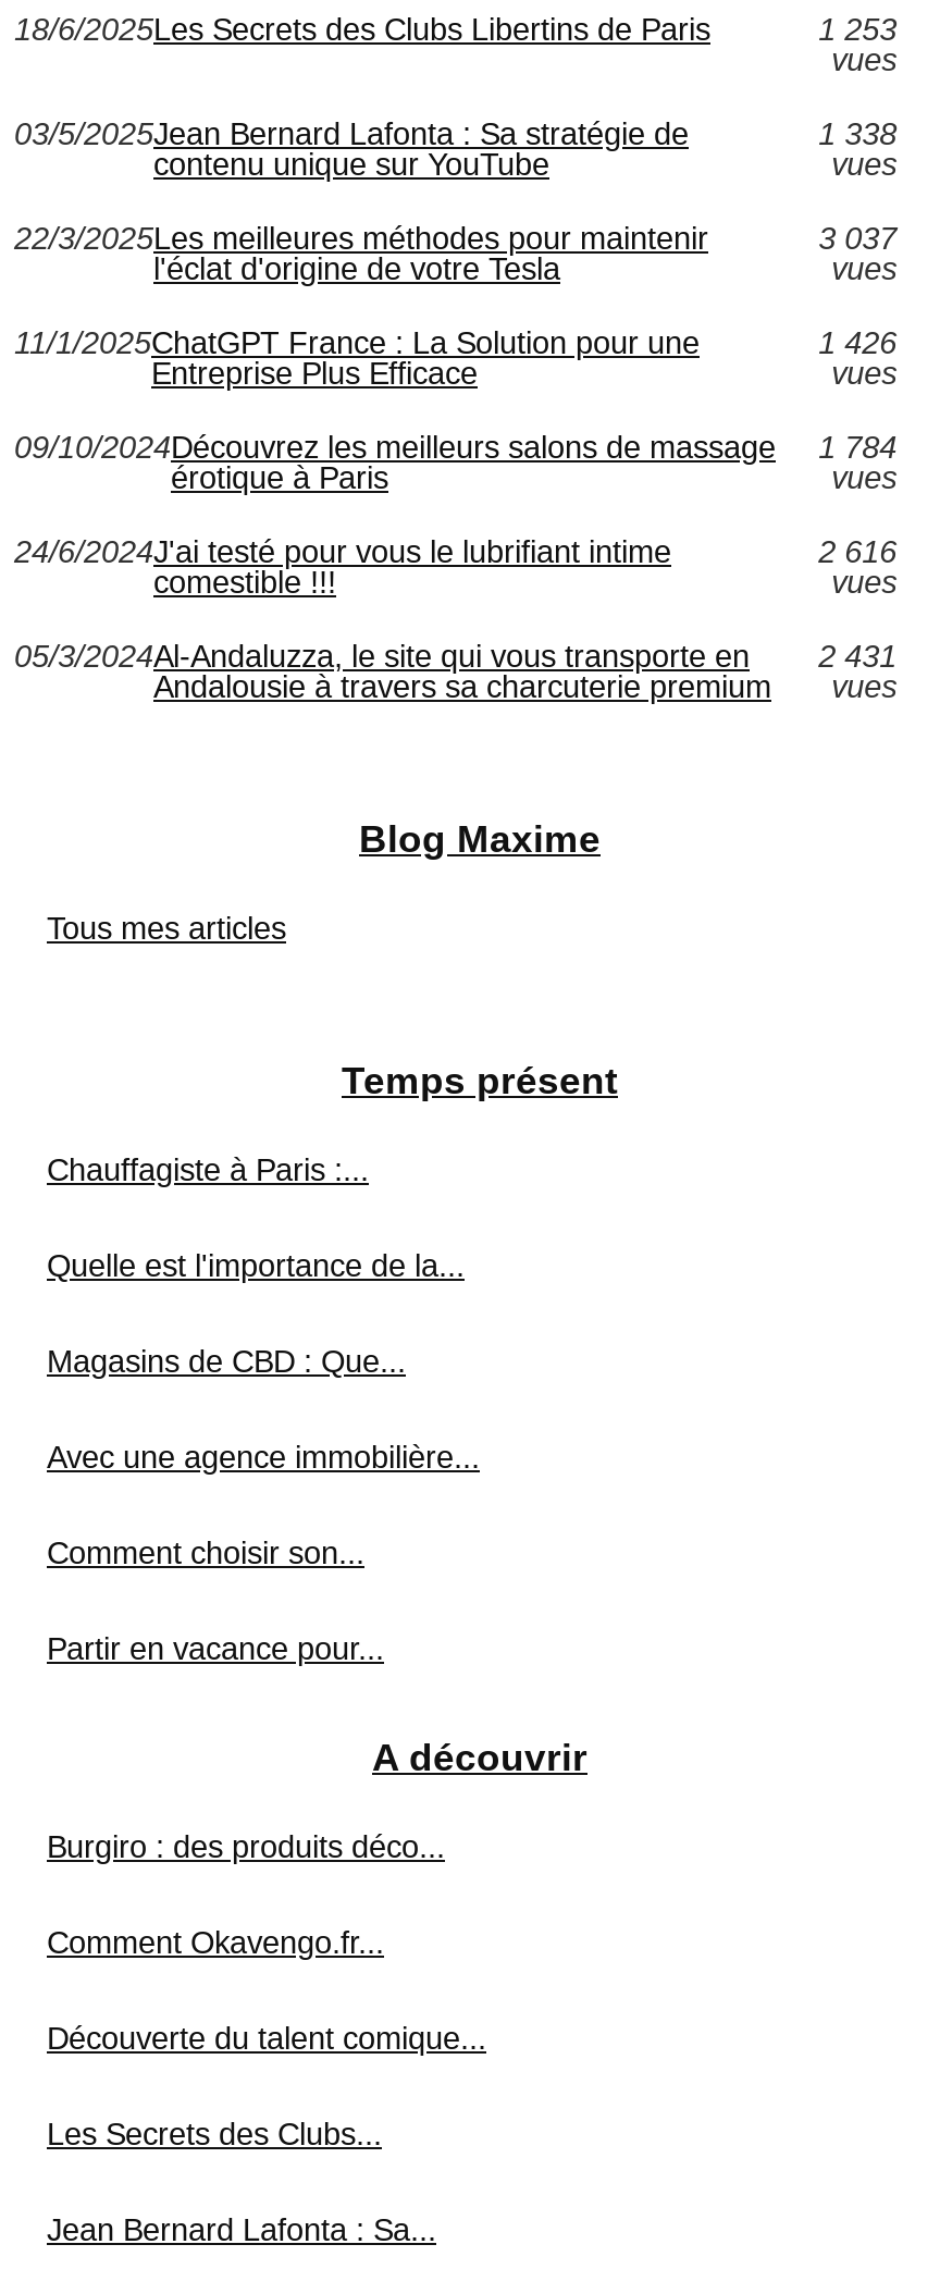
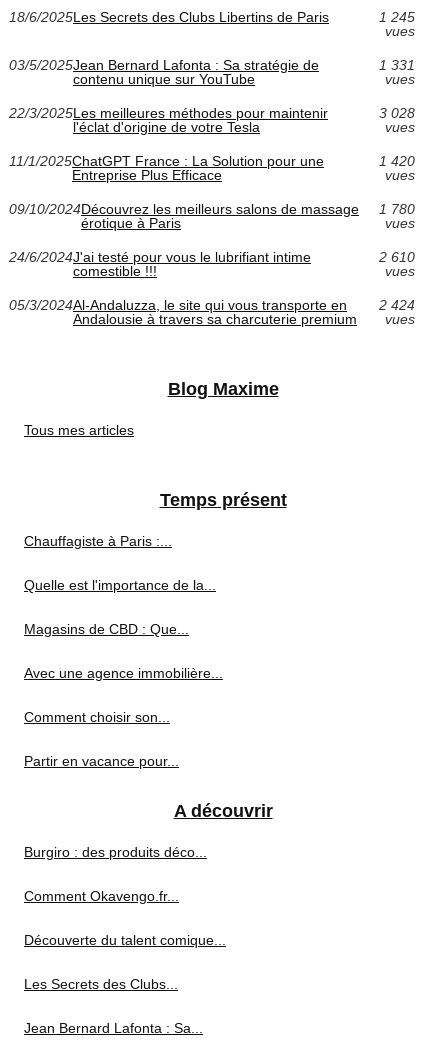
- 1 253
+ 1 245

- 1 338
+ 1 331

- 3 037
+ 3 028

- 1 426
+ 1 420

- 09/10/2024Découvrez les meilleurs salons de massage 1 784
+ 09/10/2024Découvrez les meilleurs salons de massage 1 780

- 2 616
+ 2 610

- 05/3/2024Al-Andaluzza, le site qui vous transporte en 2 431
+ 05/3/2024Al-Andaluzza, le site qui vous transporte en 2 424
